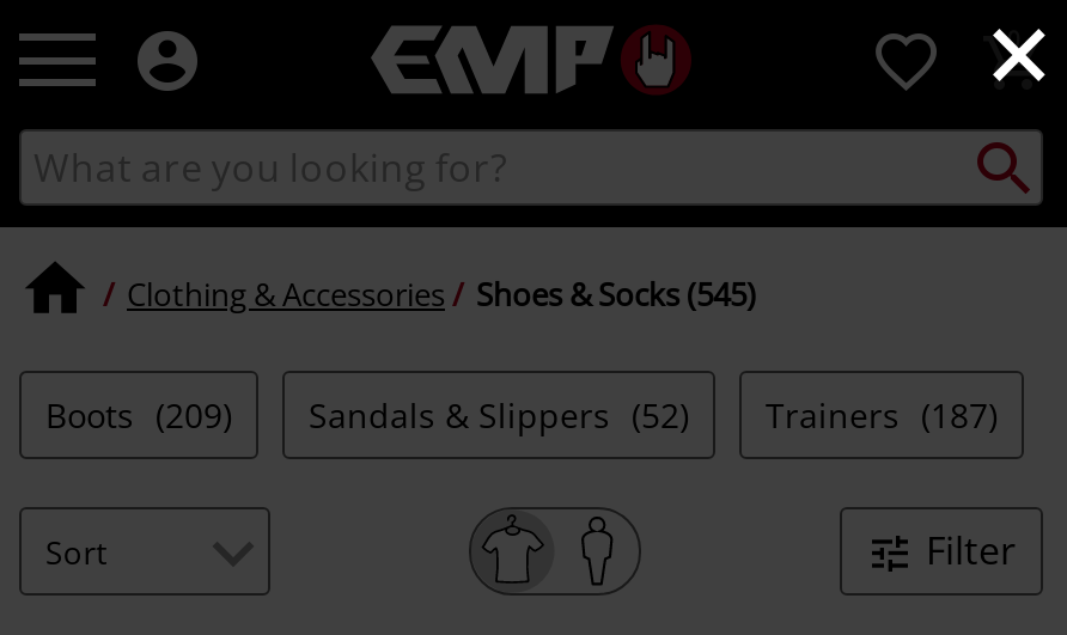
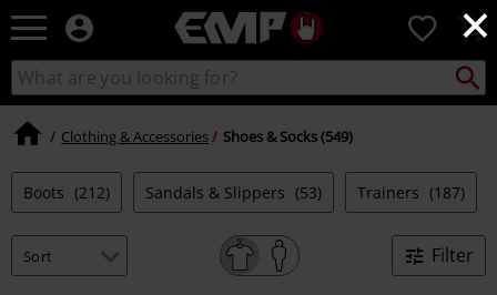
- Shoes & Socks (545)
+ Shoes & Socks (549)

- Boots (209)
+ Boots (212)

- Sandals & Slippers (52)
+ Sandals & Slippers (53)
